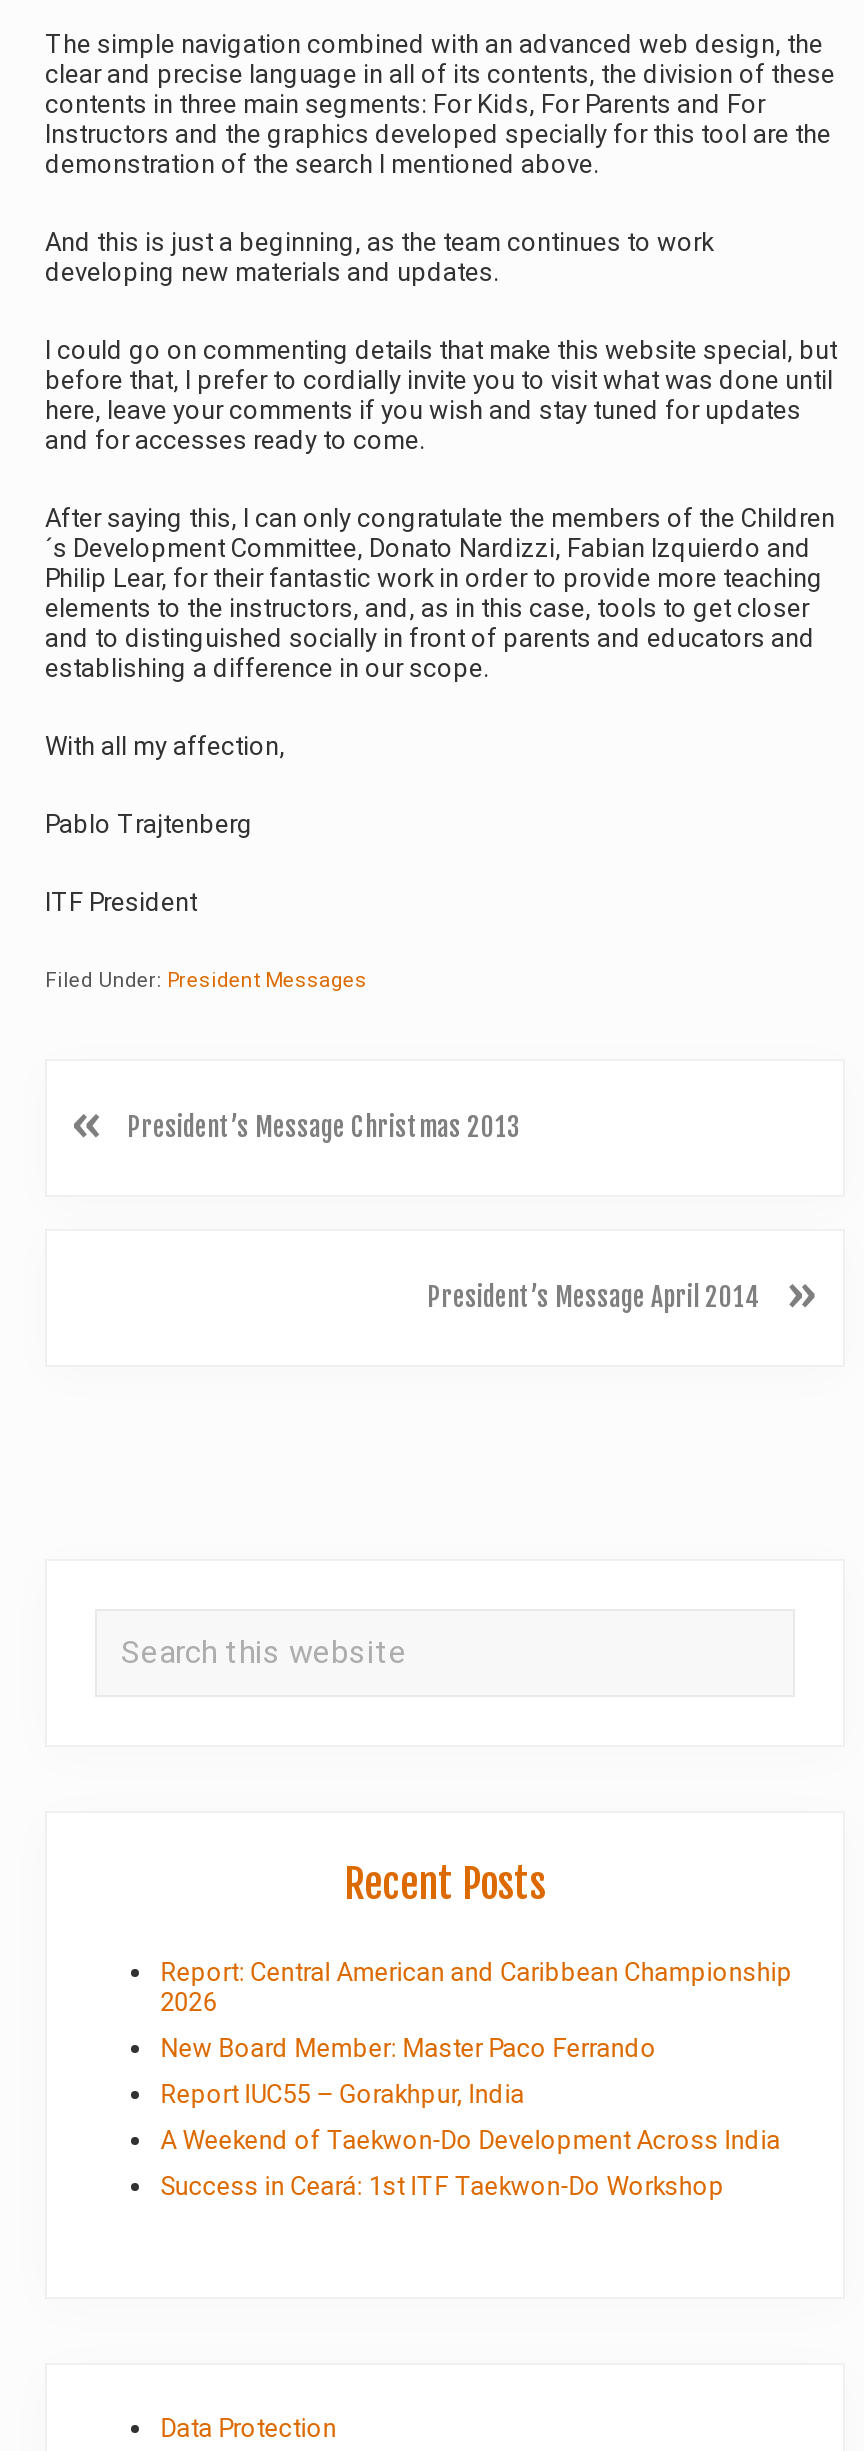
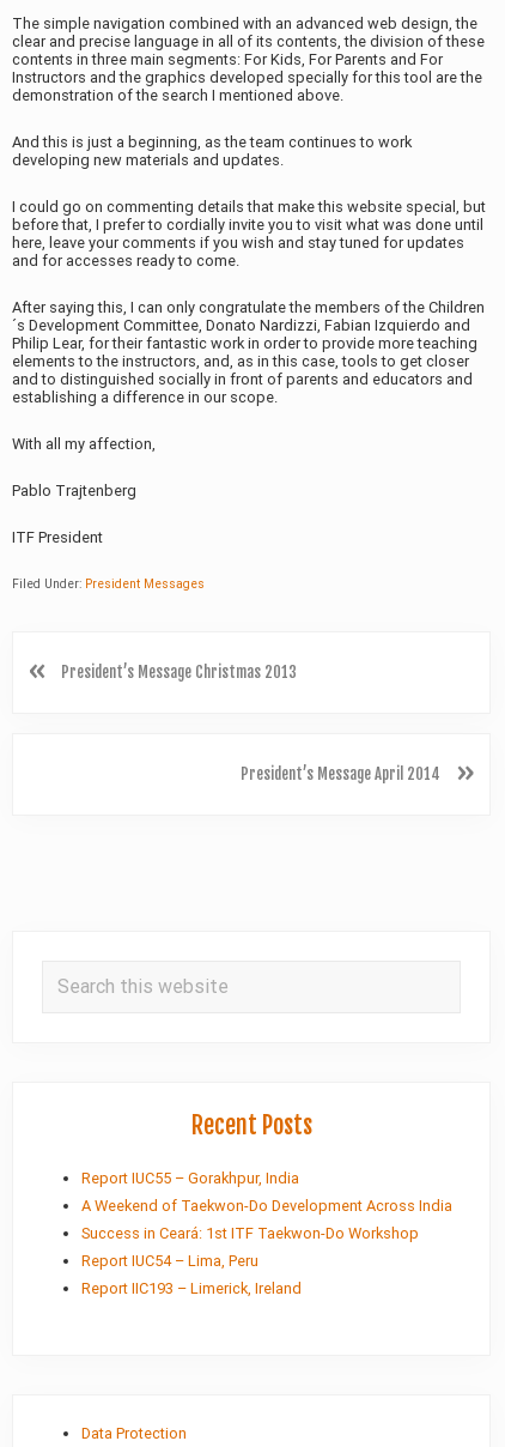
- Report: Central American and Caribbean Championship
- 2026
- New Board Member: Master Paco Ferrando

moved up: Report IUC55 – Gorakhpur, India | A Weekend of Taekwon-Do Development Across India | Success in Ceará: 1st ITF Taekwon-Do Workshop

+ Report IUC54 – Lima, Peru
+ Report IIC193 – Limerick, Ireland
